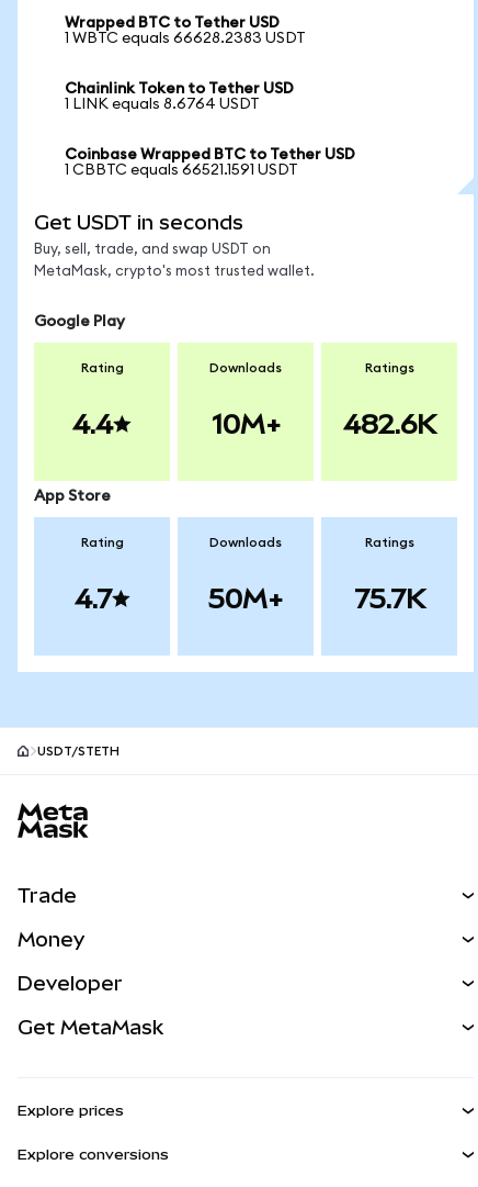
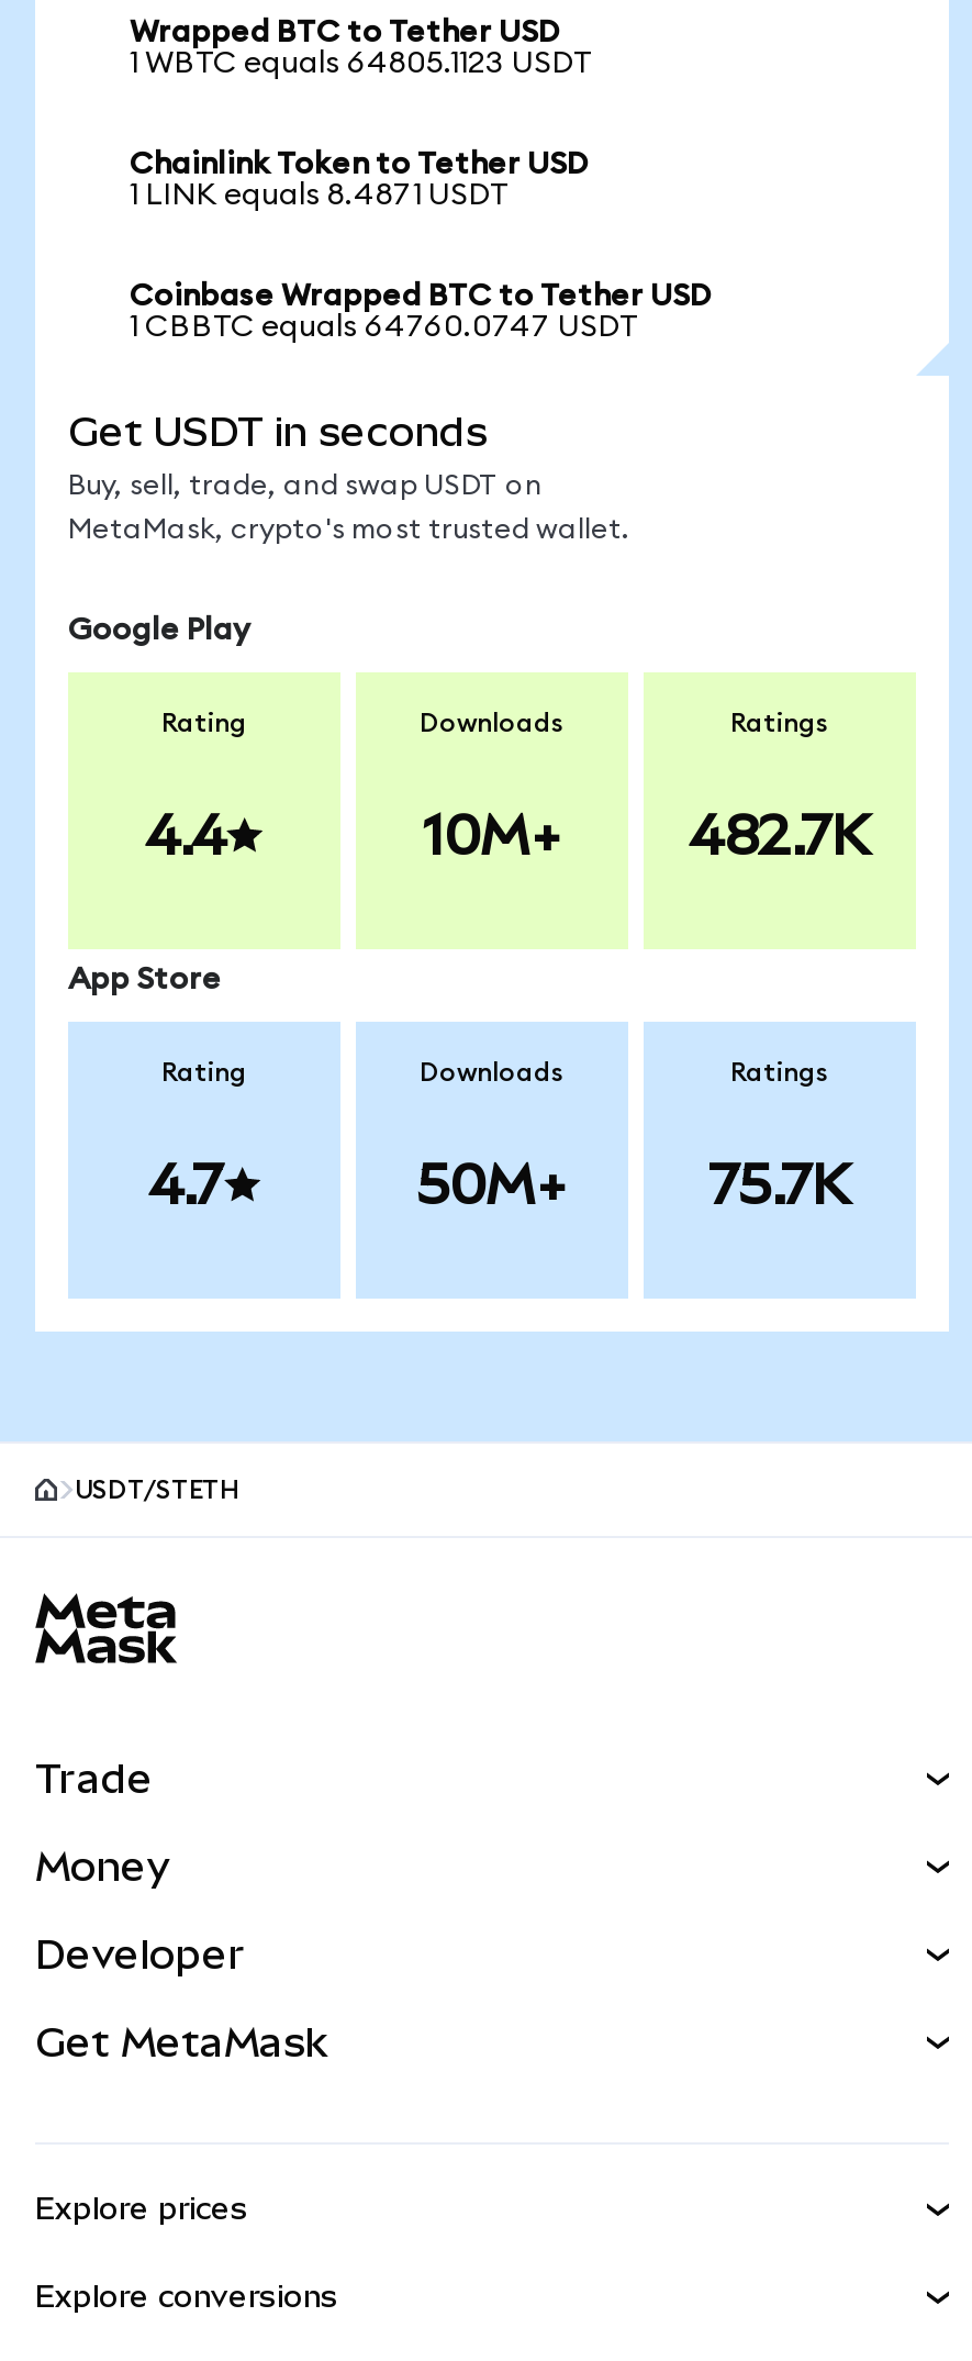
- 1 WBTC equals 66628.2383 USDT
+ 1 WBTC equals 64805.1123 USDT

- 1 LINK equals 8.6764 USDT
+ 1 LINK equals 8.4871 USDT

- 1 CBBTC equals 66521.1591 USDT
+ 1 CBBTC equals 64760.0747 USDT

- 482.6K
+ 482.7K
